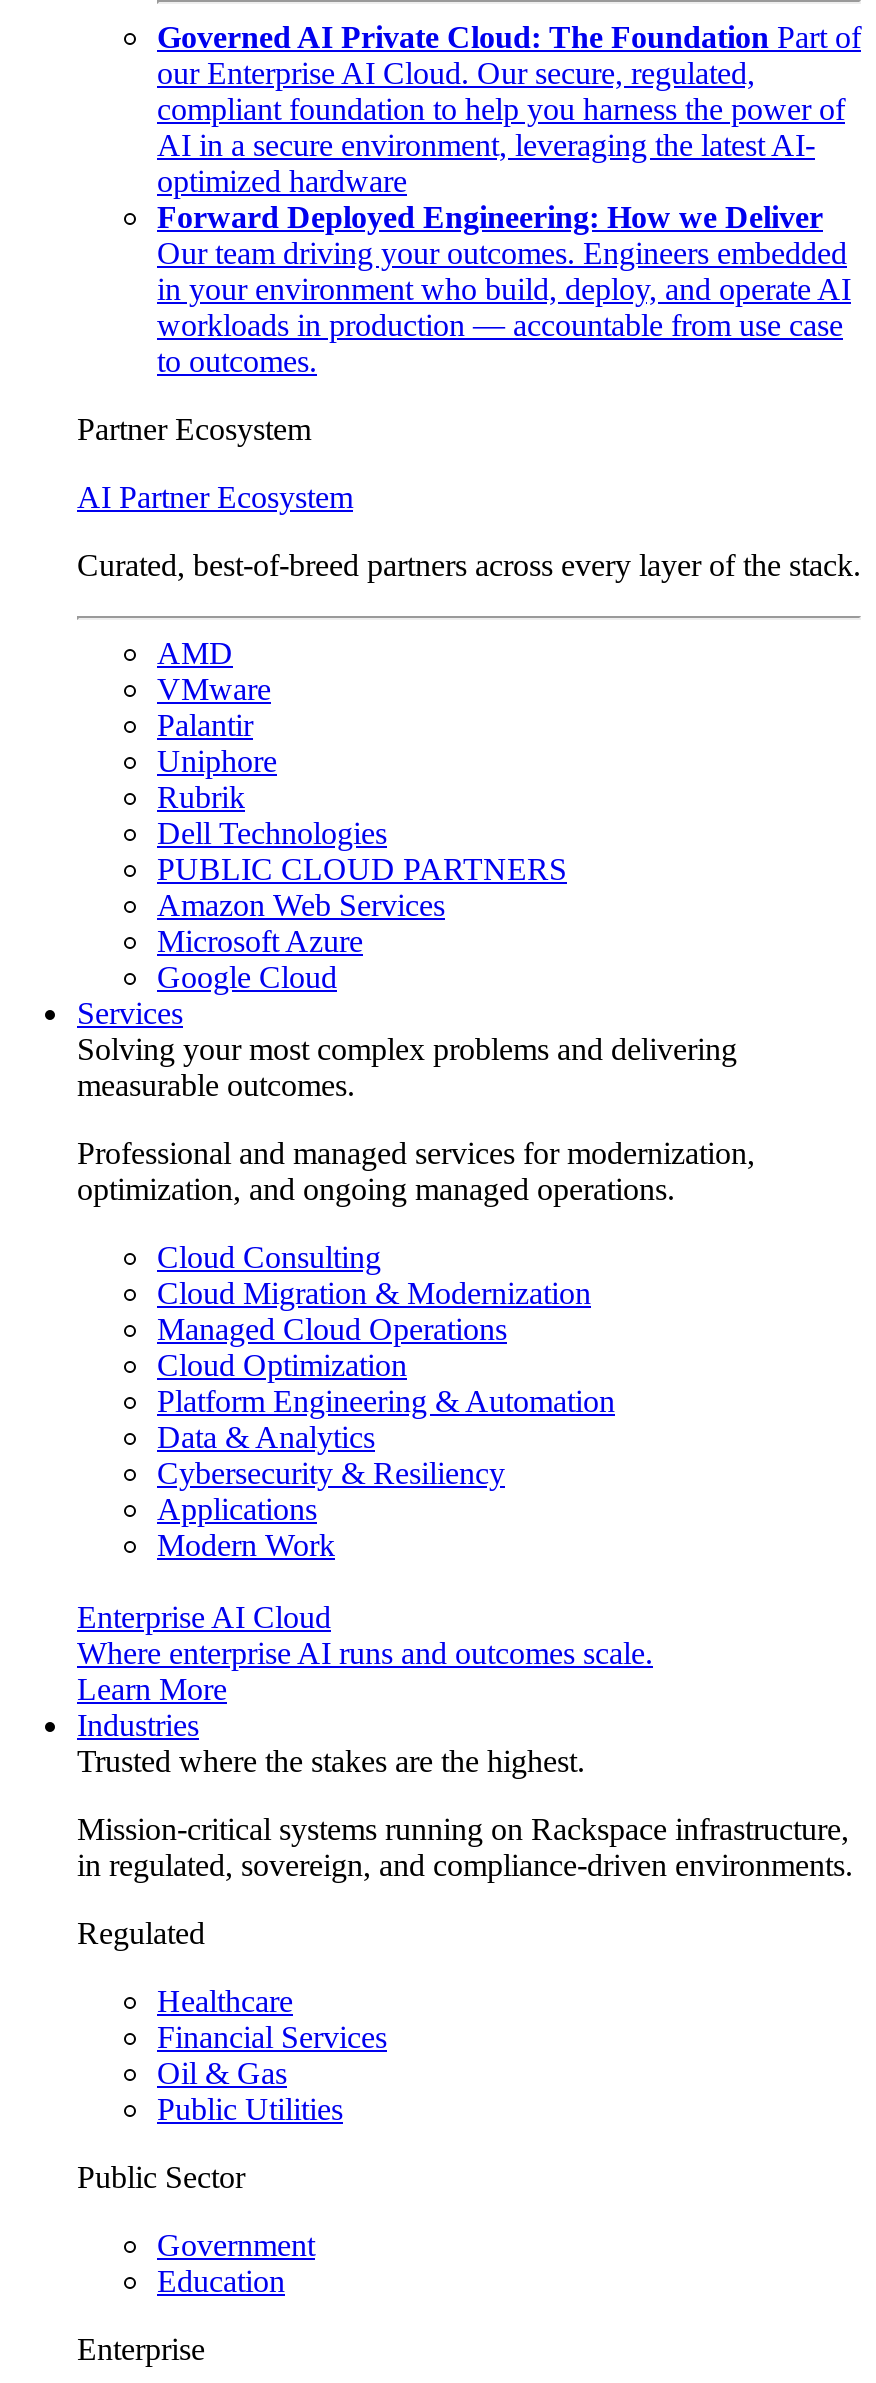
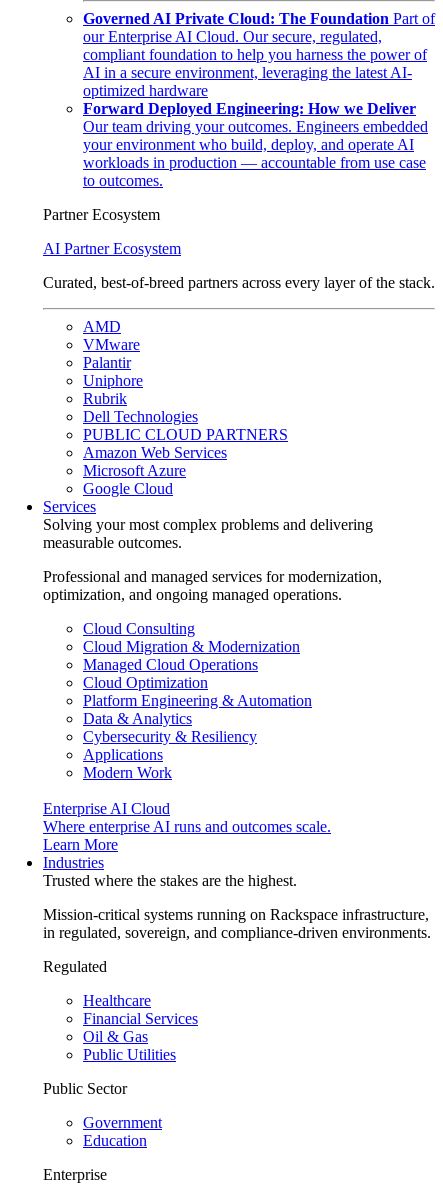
- in your environment who build, deploy, and operate AI
+ your environment who build, deploy, and operate AI
